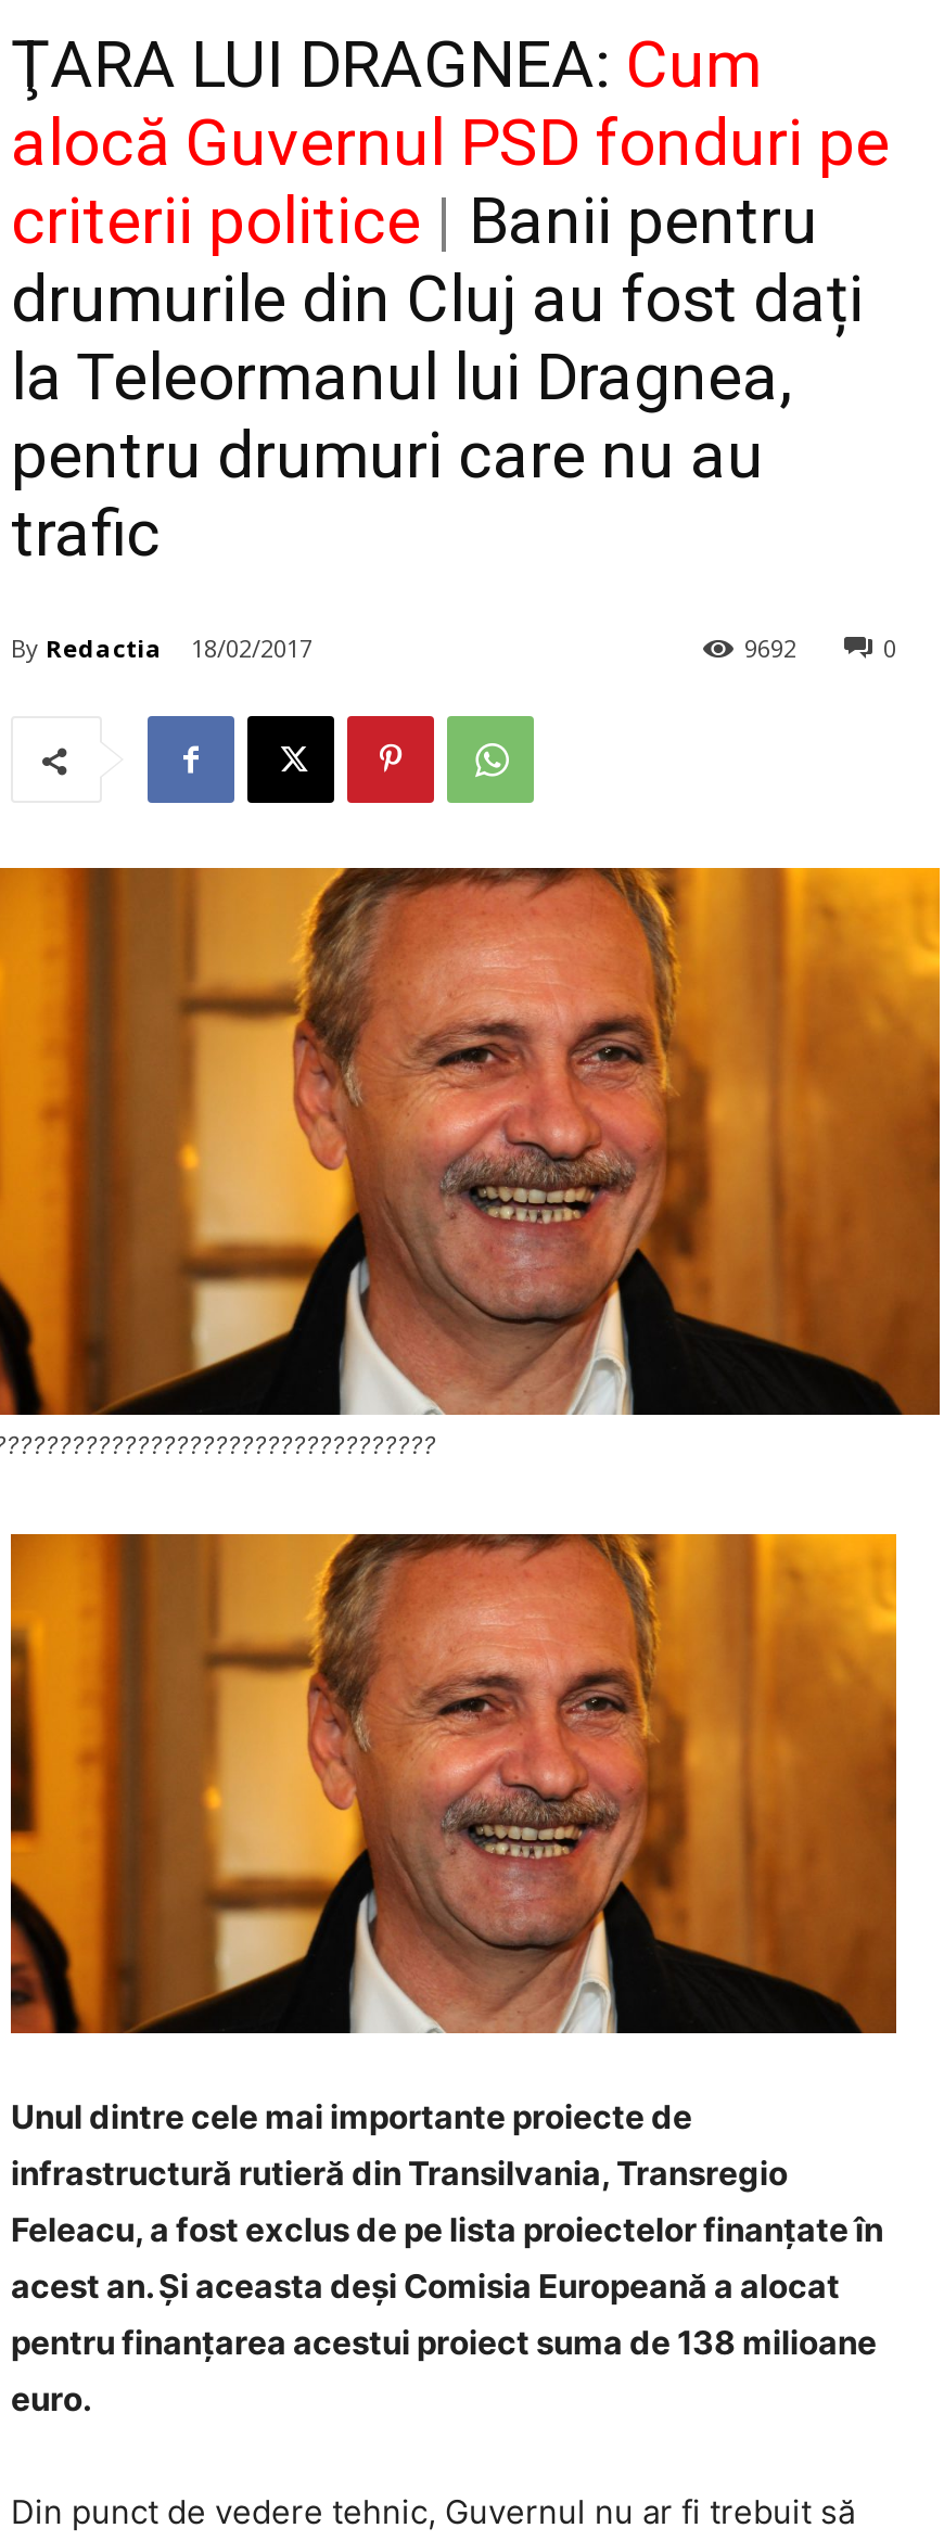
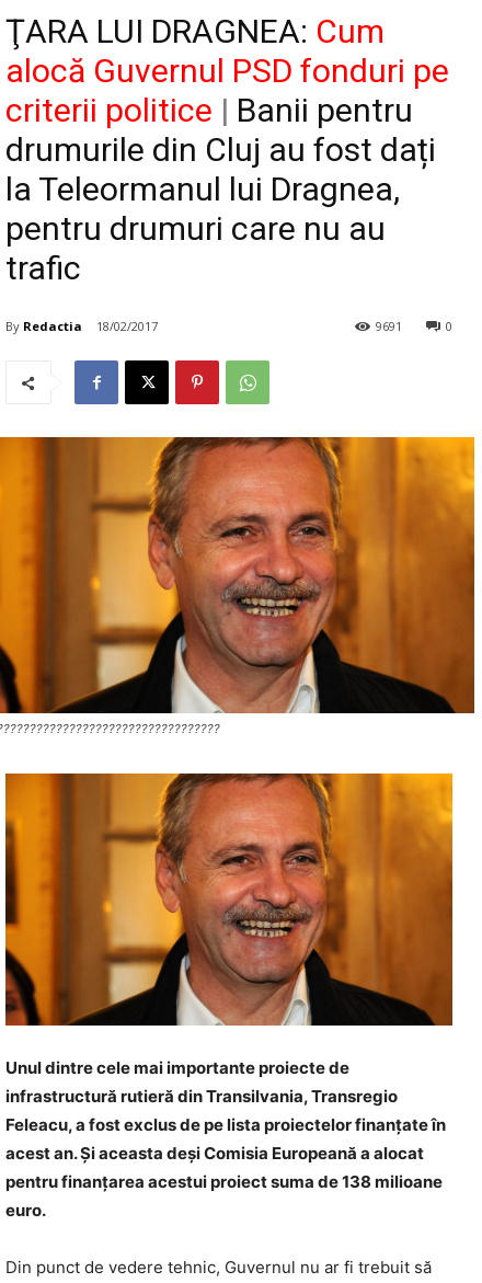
- 9692
+ 9691
